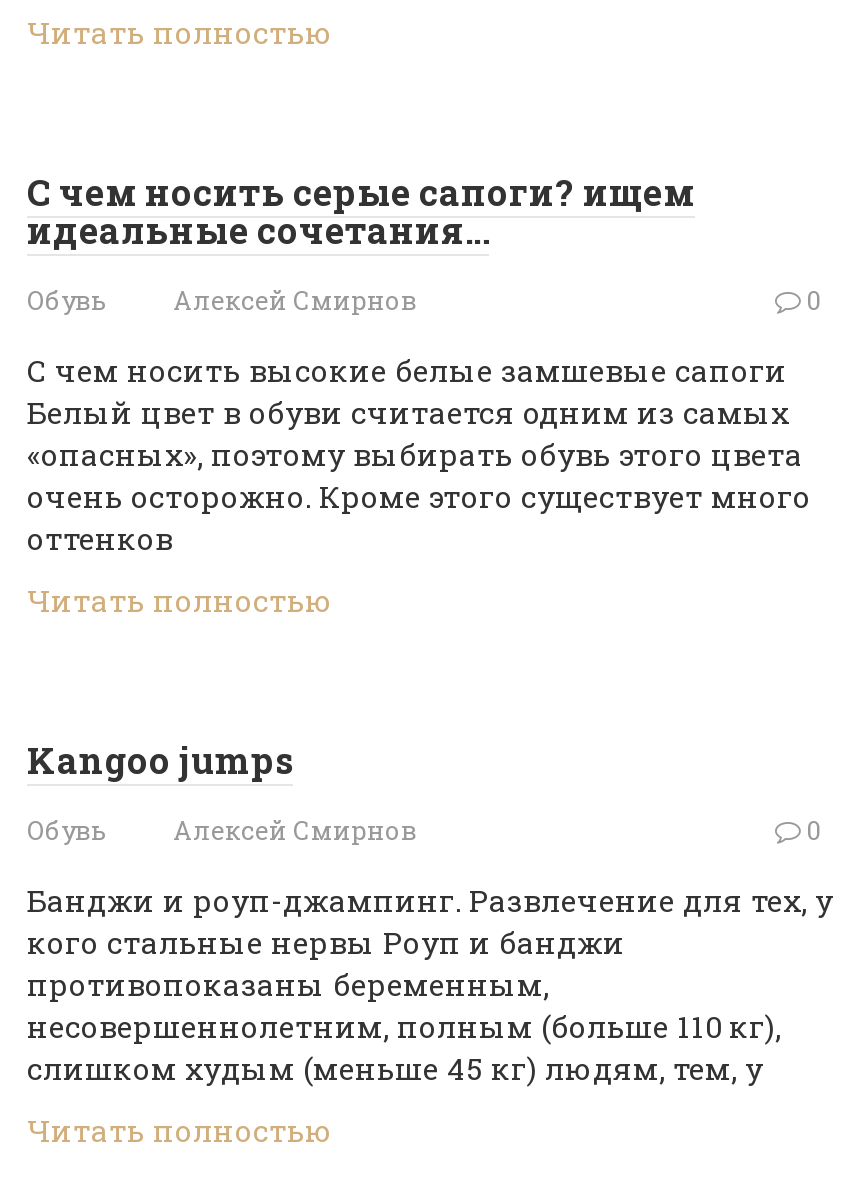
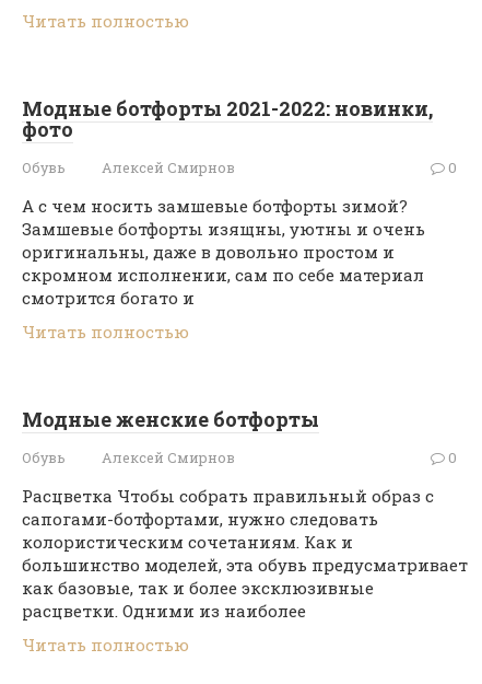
- С чем носить серые сапоги? ищем
- идеальные сочетания…
+ Модные ботфорты 2021-2022: новинки,
+ фото

- С чем носить высокие белые замшевые сапоги
- Белый цвет в обуви считается одним из самых
- «опасных», поэтому выбирать обувь этого цвета
- очень осторожно. Кроме этого существует много
- оттенков
+ А с чем носить замшевые ботфорты зимой?
+ Замшевые ботфорты изящны, уютны и очень
+ оригинальны, даже в довольно простом и
+ скромном исполнении, сам по себе материал
+ смотрится богато и

- Kangoo jumps
+ Модные женские ботфорты

- Банджи и роуп-джампинг. Развлечение для тех, у
- кого стальные нервы Роуп и банджи
- противопоказаны беременным,
- несовершеннолетним, полным (больше 110 кг),
- слишком худым (меньше 45 кг) людям, тем, у
+ Расцветка Чтобы собрать правильный образ с
+ сапогами-ботфортами, нужно следовать
+ колористическим сочетаниям. Как и
+ большинство моделей, эта обувь предусматривает
+ как базовые, так и более эксклюзивные
+ расцветки. Одними из наиболее
